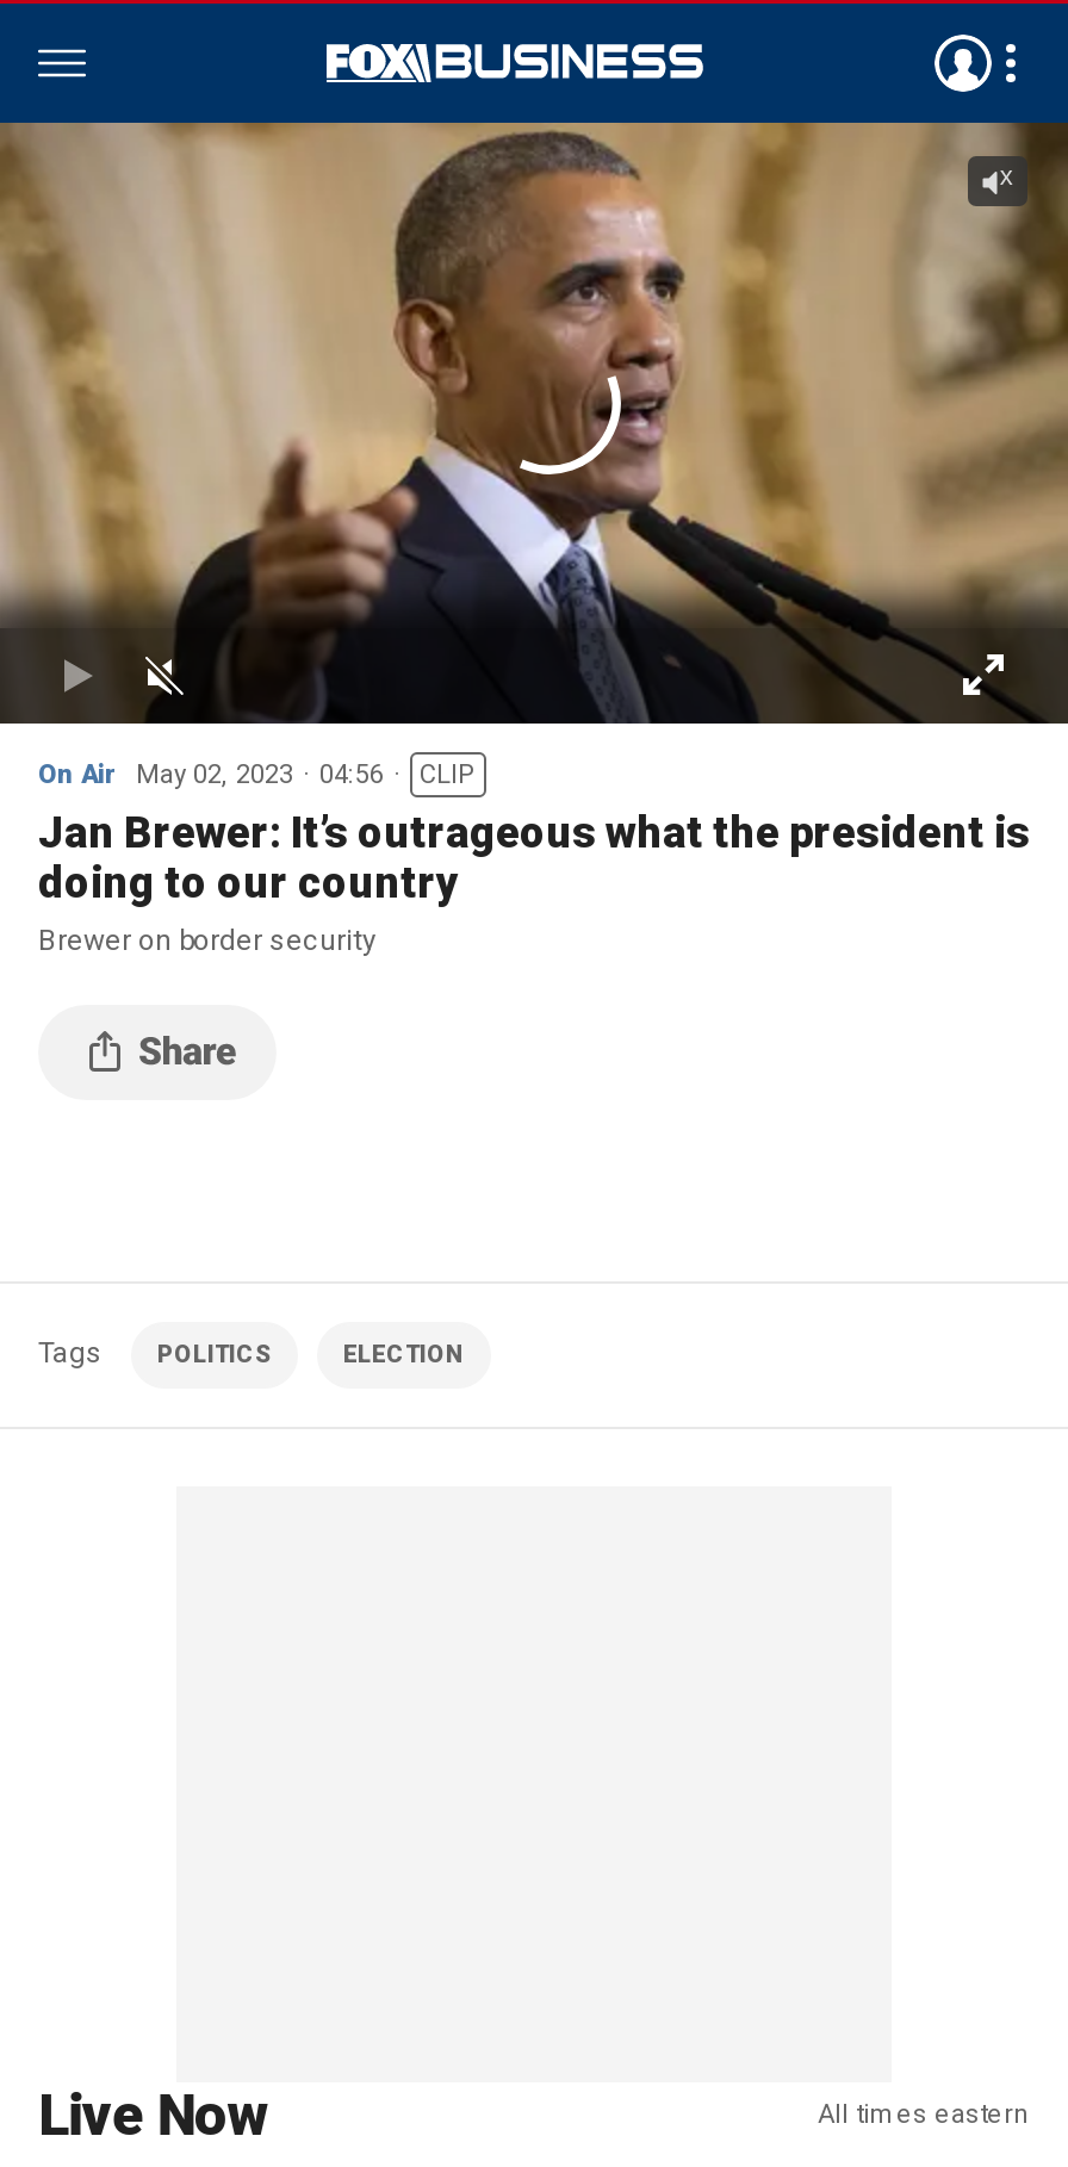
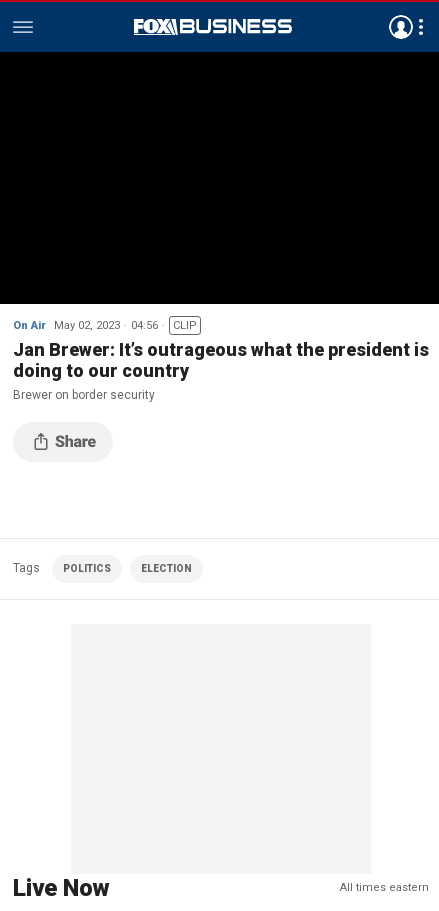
- [image]
